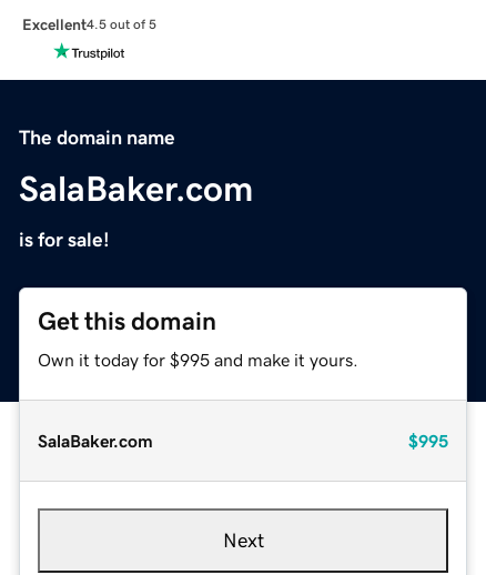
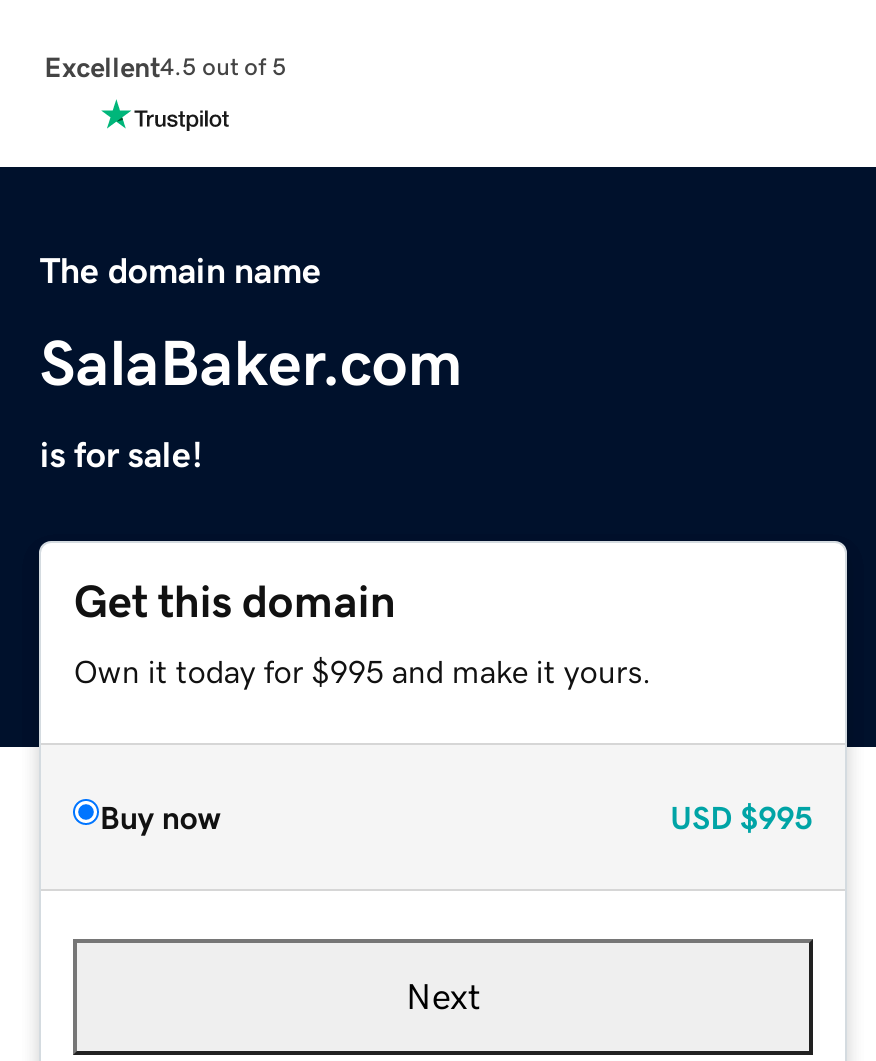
- SalaBaker.com
- $995
+ Buy now
+ USD $995
